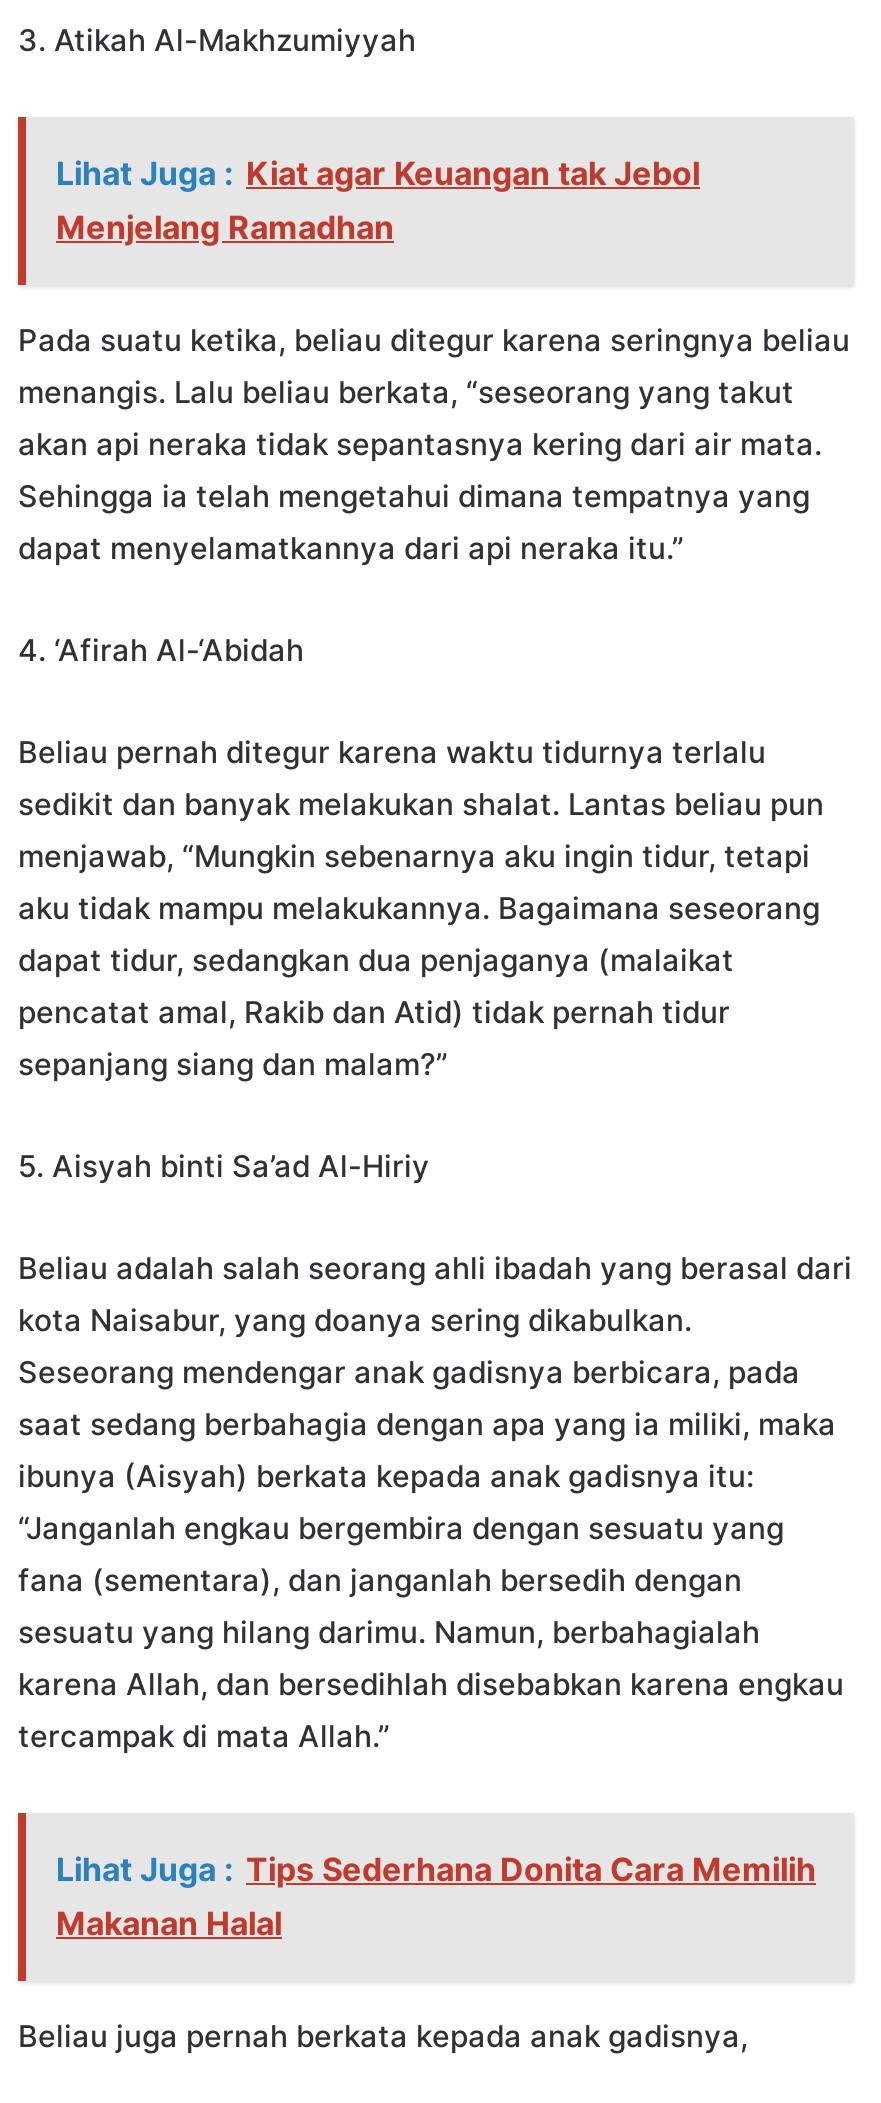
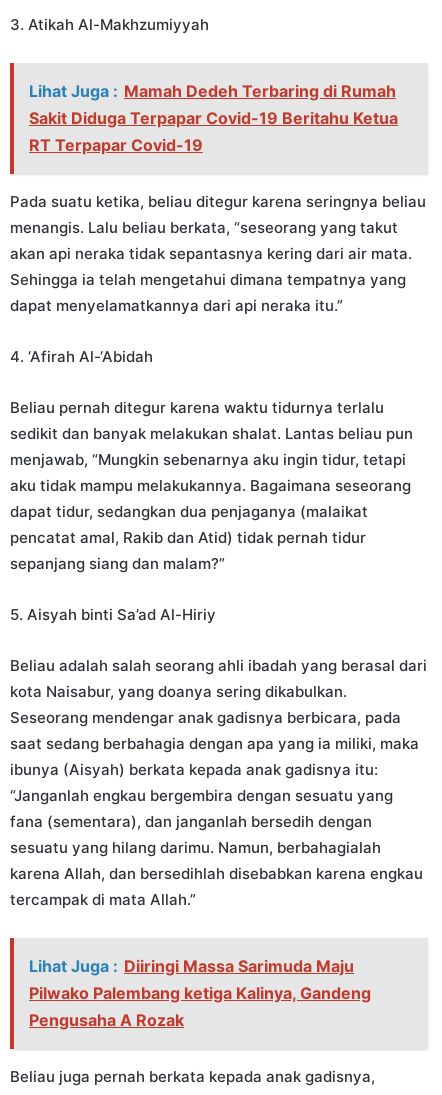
- Lihat Juga : Kiat agar Keuangan tak Jebol
- Menjelang Ramadhan
+ Lihat Juga : Mamah Dedeh Terbaring di Rumah
+ Sakit Diduga Terpapar Covid-19 Beritahu Ketua
+ RT Terpapar Covid-19

- Lihat Juga : Tips Sederhana Donita Cara Memilih
- Makanan Halal
+ Lihat Juga : Diiringi Massa Sarimuda Maju
+ Pilwako Palembang ketiga Kalinya, Gandeng
+ Pengusaha A Rozak
